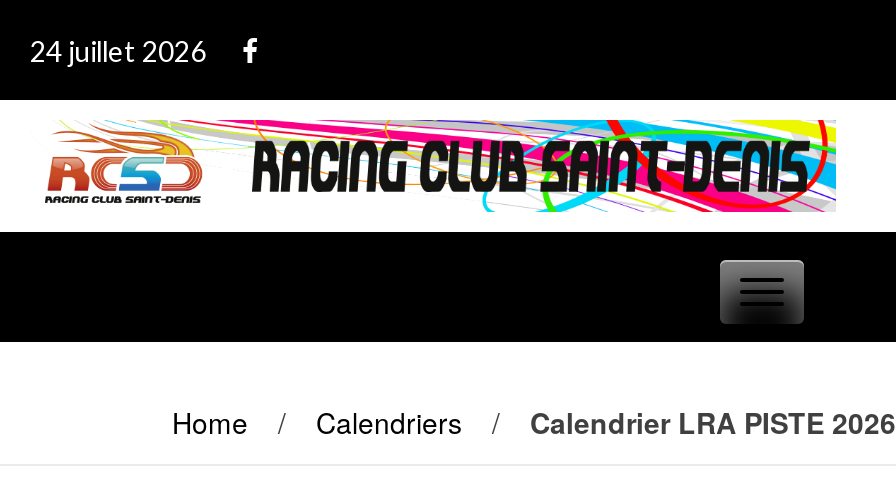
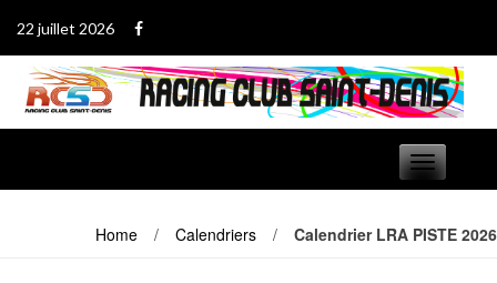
- 24 juillet 2026
+ 22 juillet 2026
